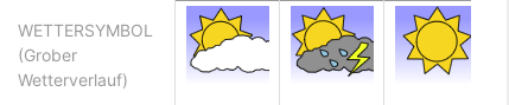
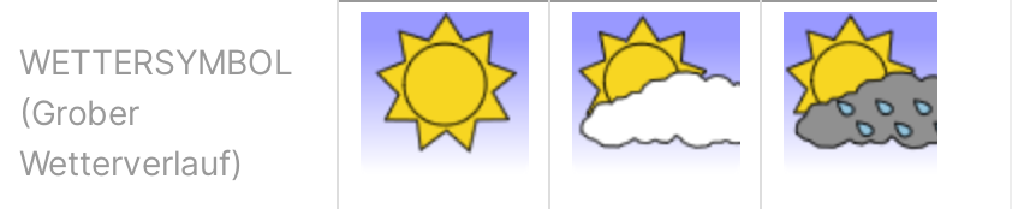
- [image]
+ [image]

- [image]
+ [image]

- [image]
+ [image]
